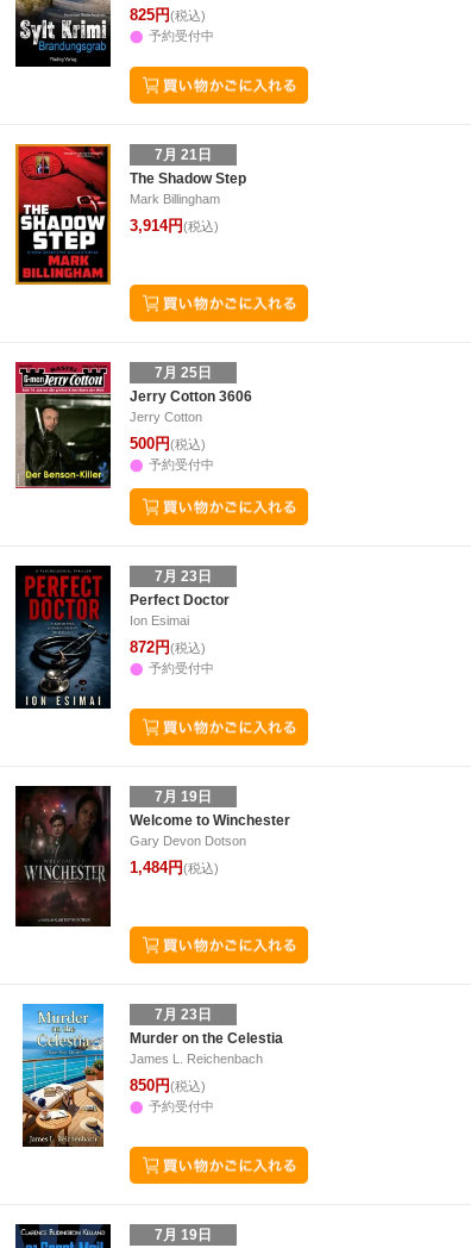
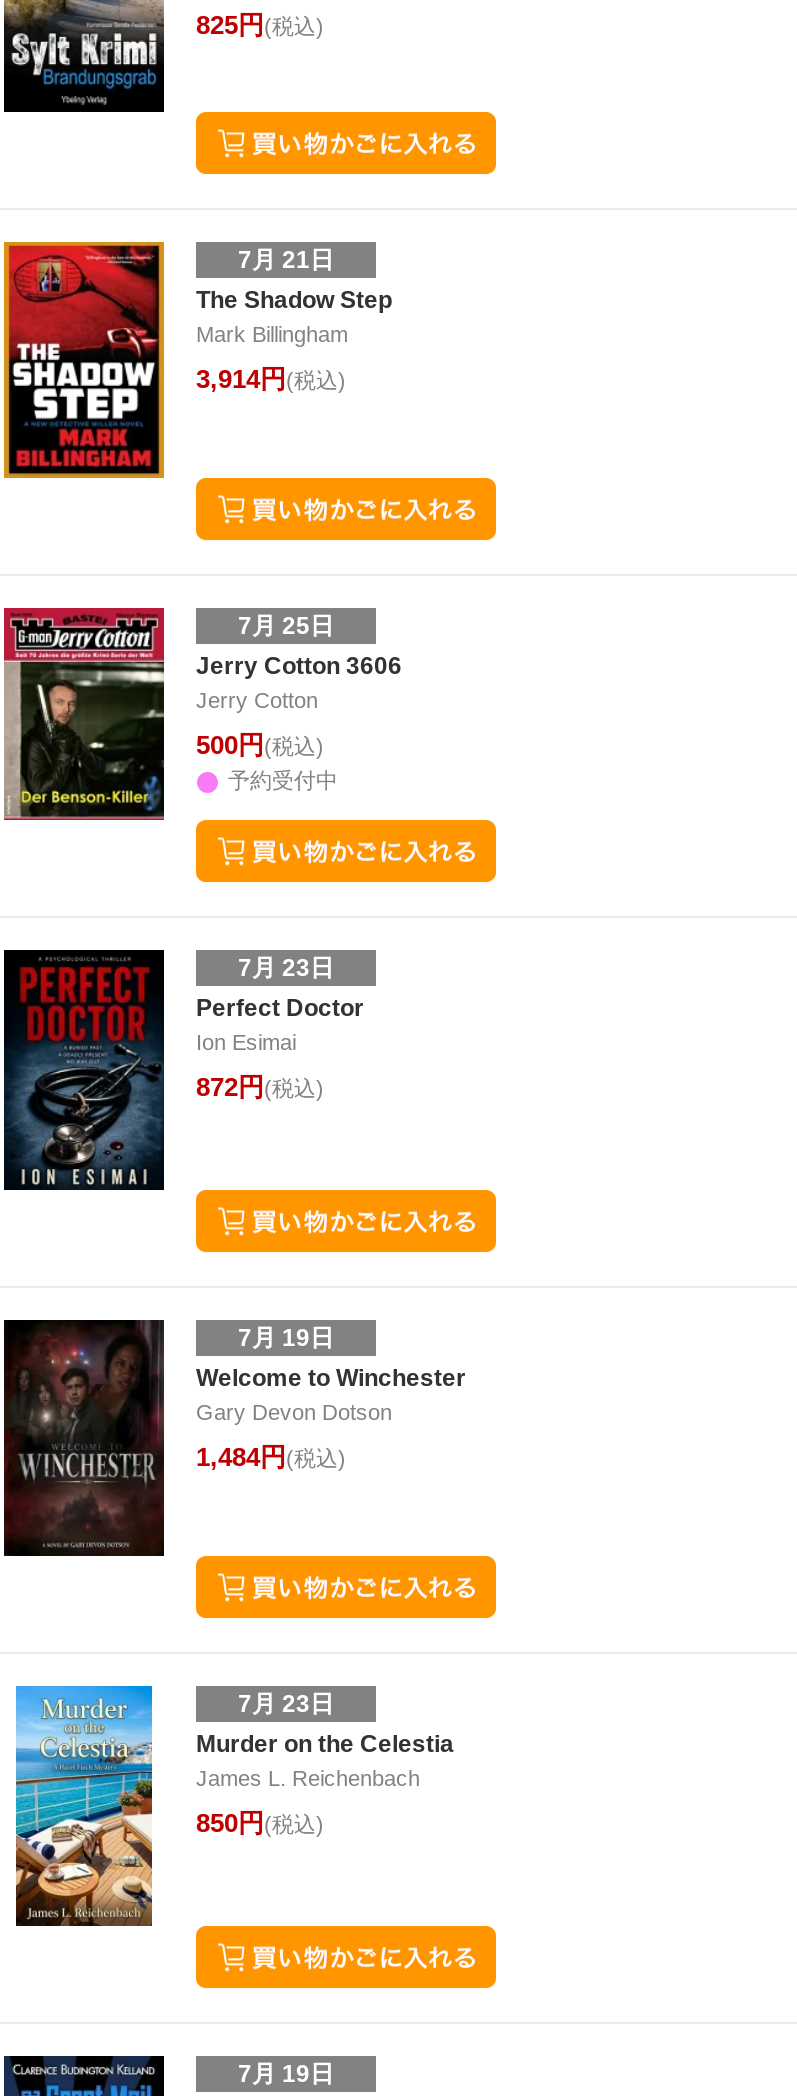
- 予約受付中

- 予約受付中

- 予約受付中
